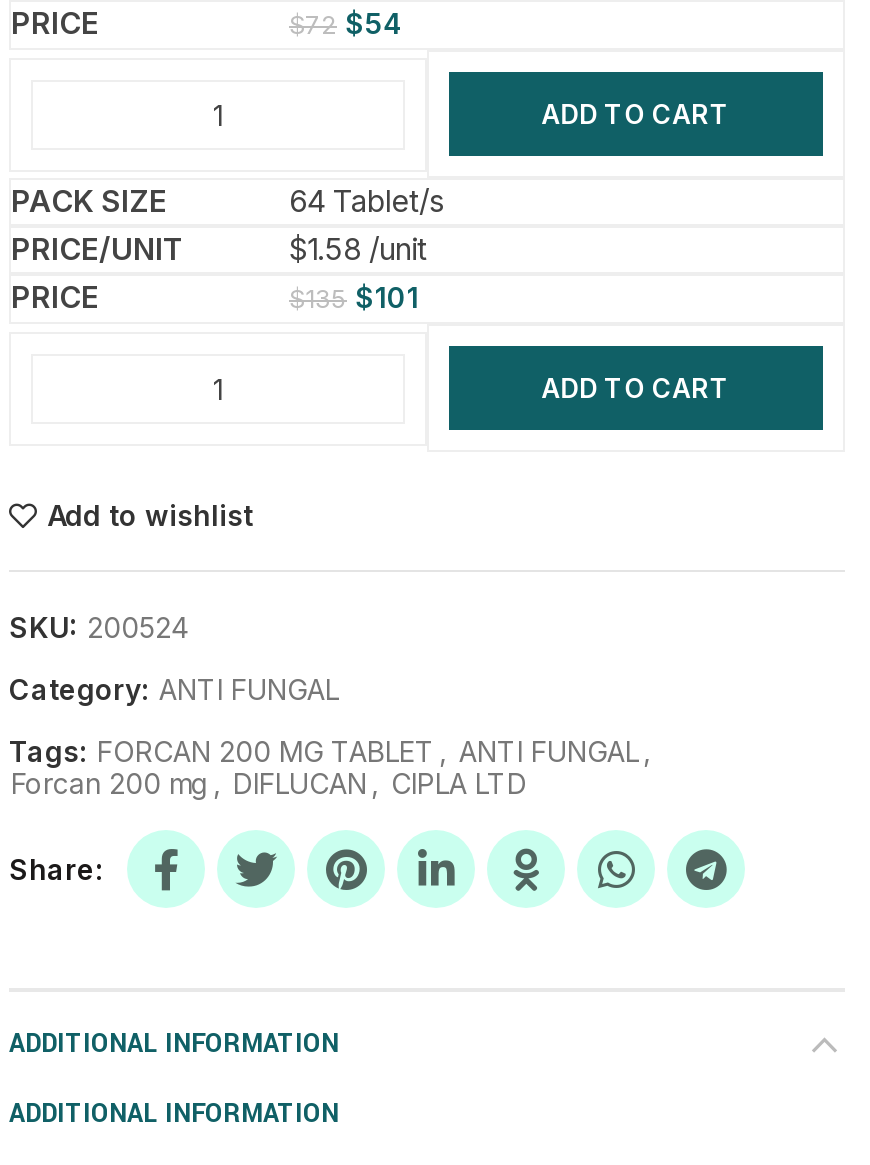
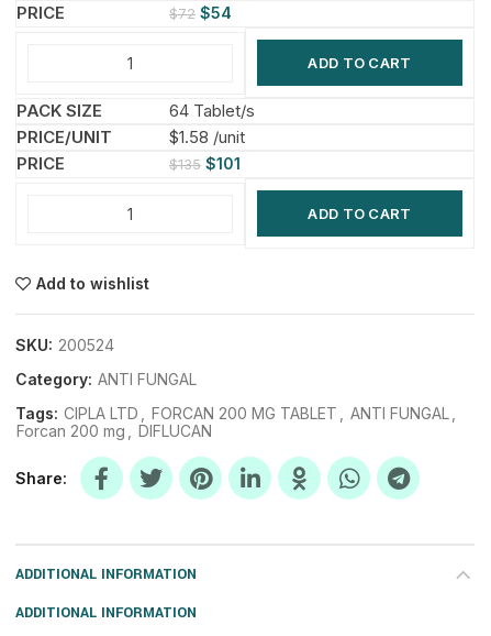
- Tags: FORCAN 200 MG TABLET , ANTI FUNGAL ,
- Forcan 200 mg , DIFLUCAN , CIPLA LTD
+ Tags: CIPLA LTD , FORCAN 200 MG TABLET , ANTI FUNGAL ,
+ Forcan 200 mg , DIFLUCAN
